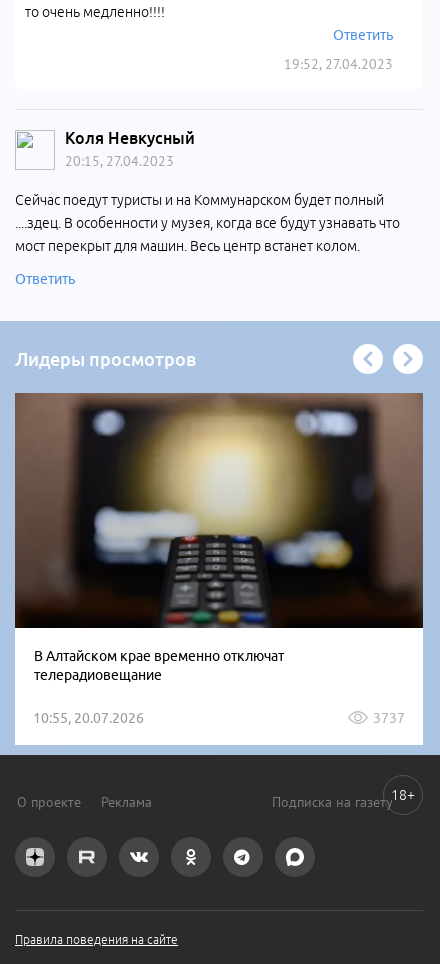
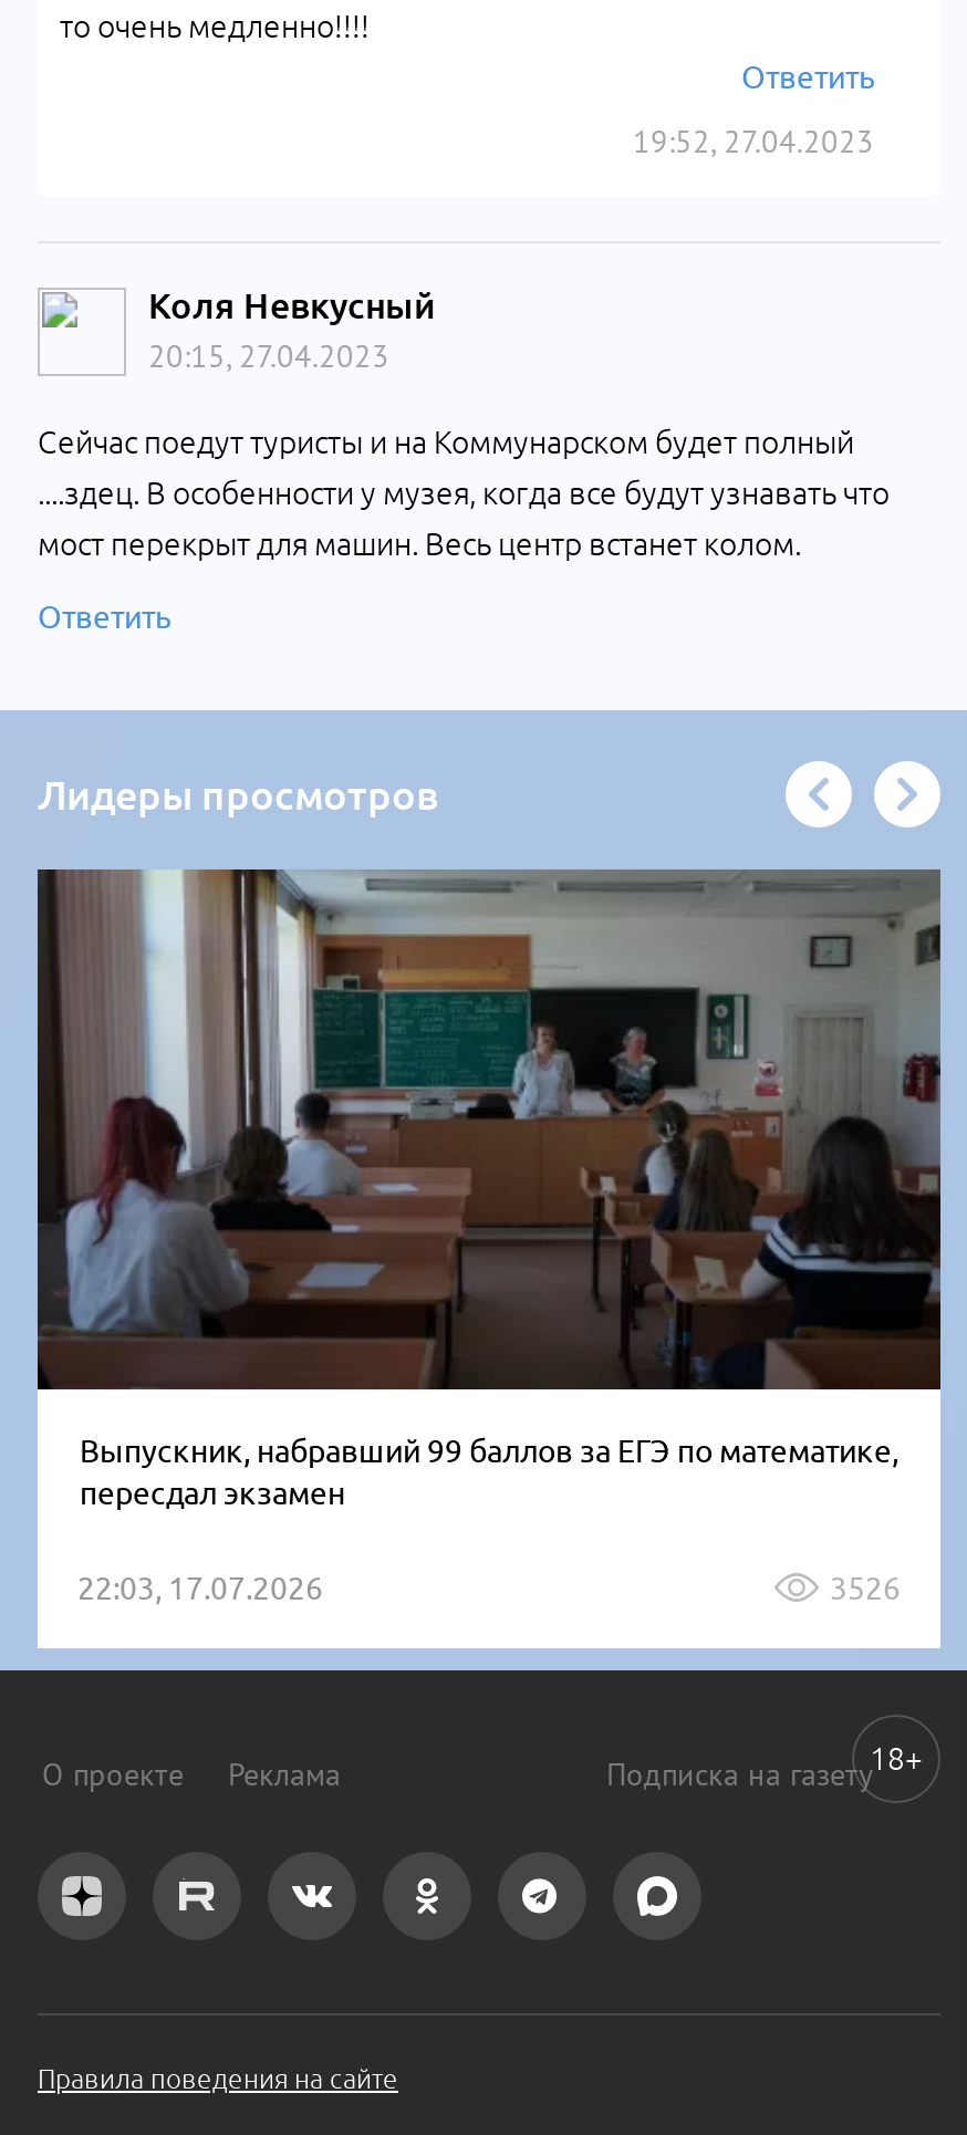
- [image]
- В Алтайском крае временно отключат
- телерадиовещание
+ [image]
+ Выпускник, набравший 99 баллов за ЕГЭ по математике,
+ пересдал экзамен

- 10:55, 20.07.2026
- 3737
+ 22:03, 17.07.2026
+ 3526
